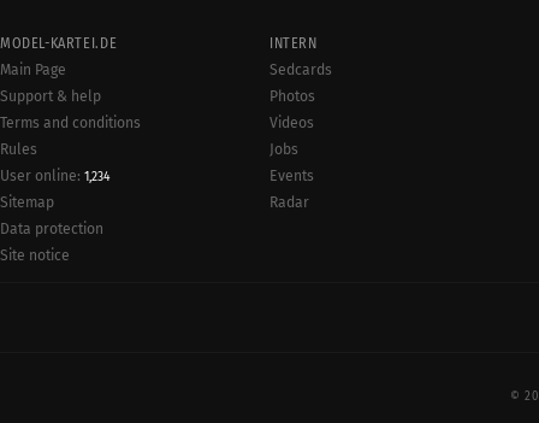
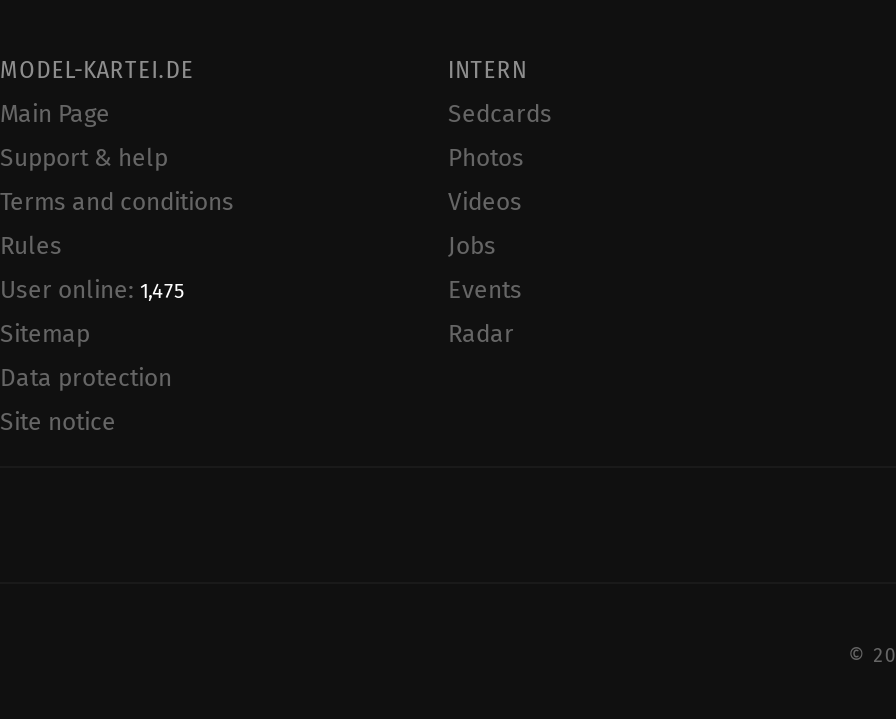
- User online: 1,234
+ User online: 1,475
